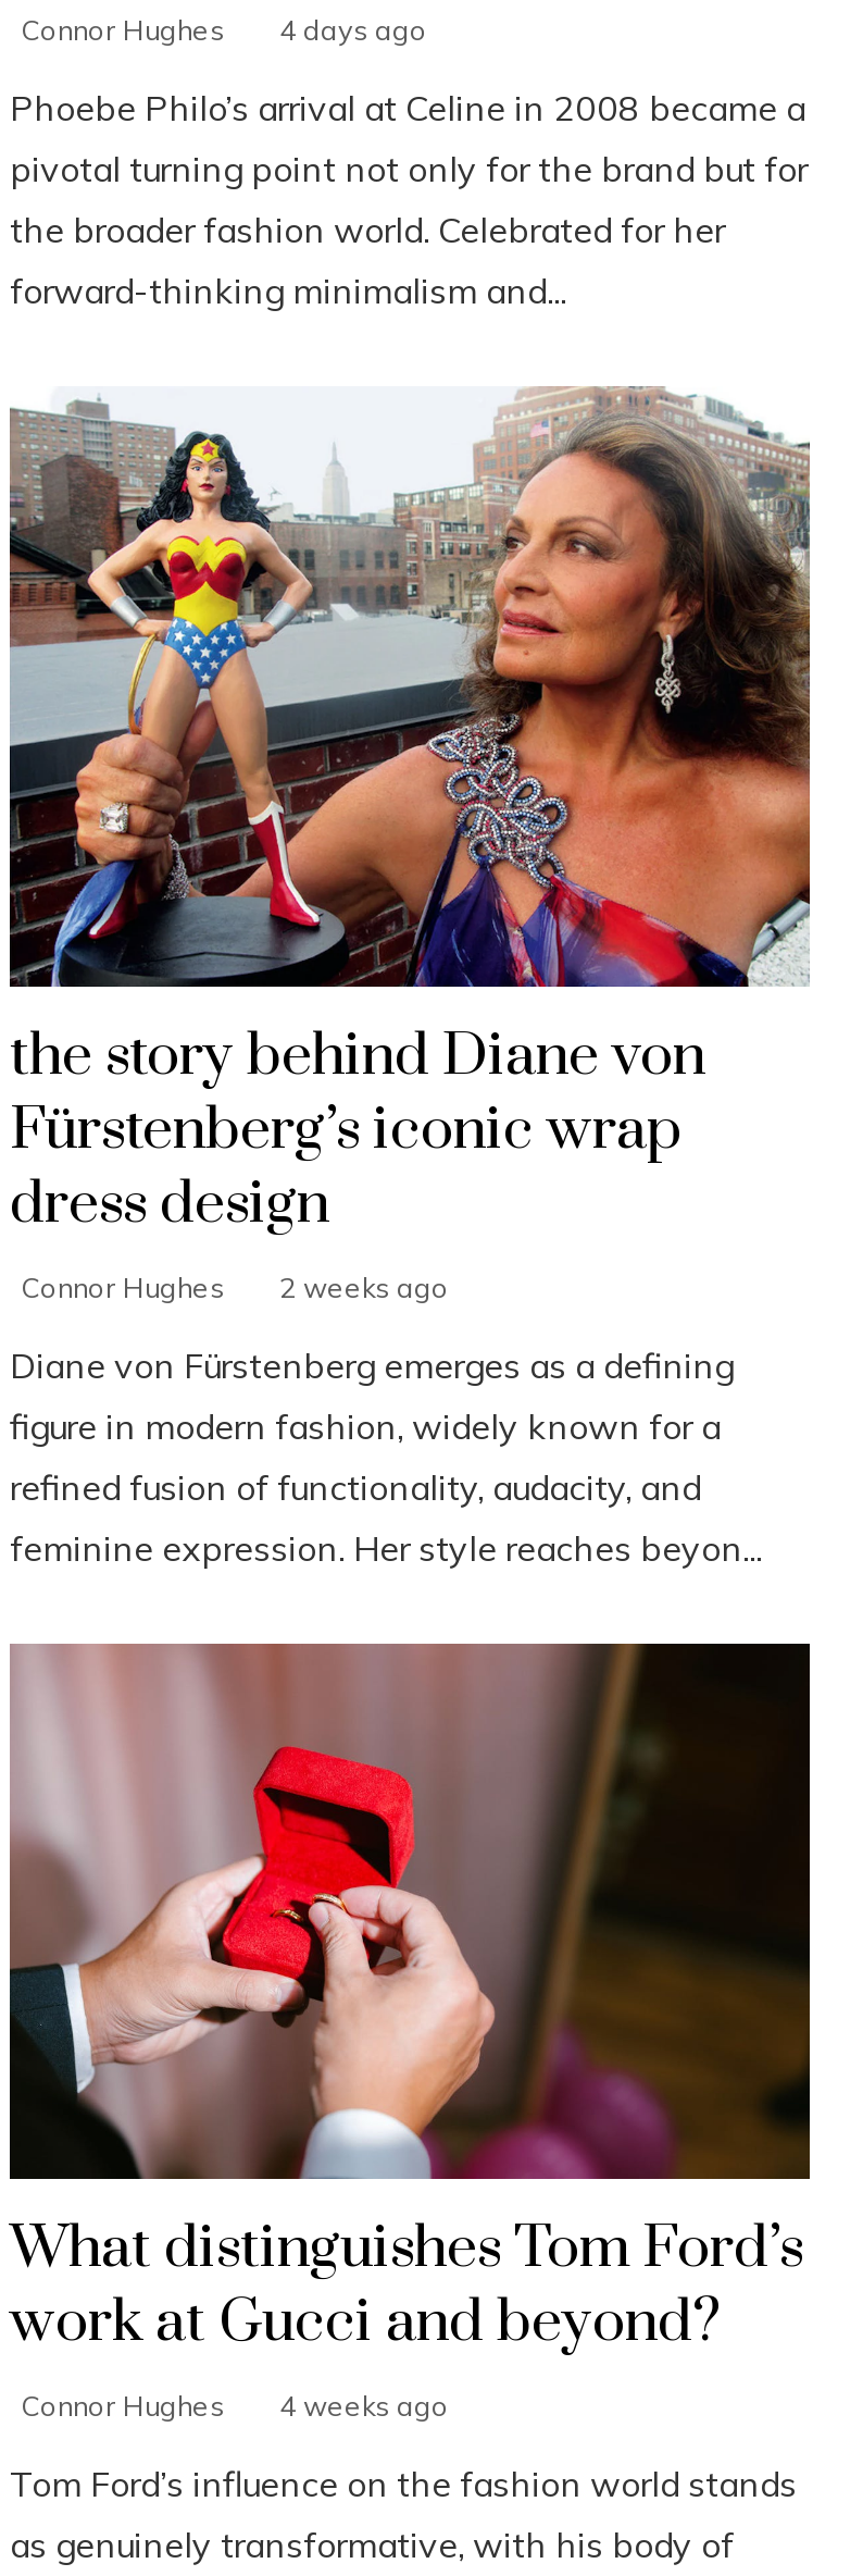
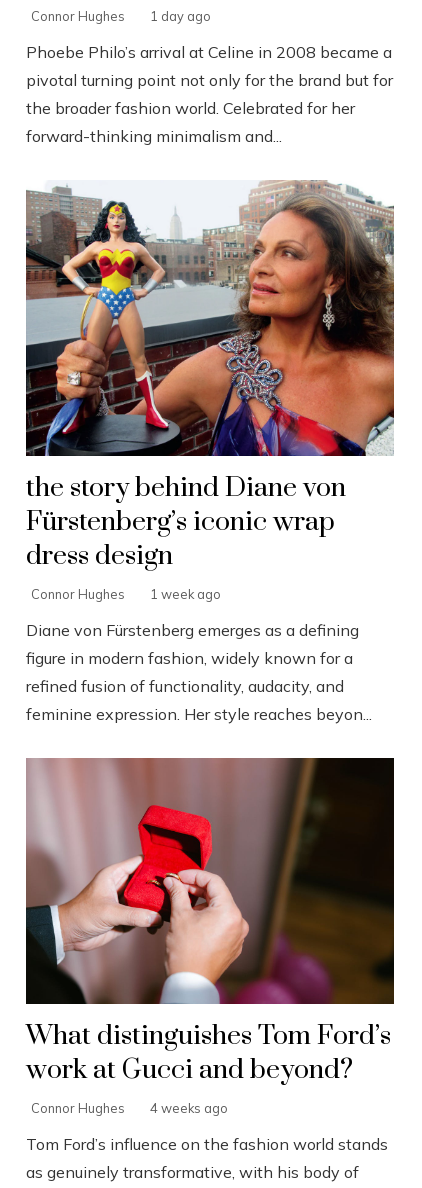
- Connor Hughes 4 days ago
+ Connor Hughes 1 day ago

- Connor Hughes 2 weeks ago
+ Connor Hughes 1 week ago
